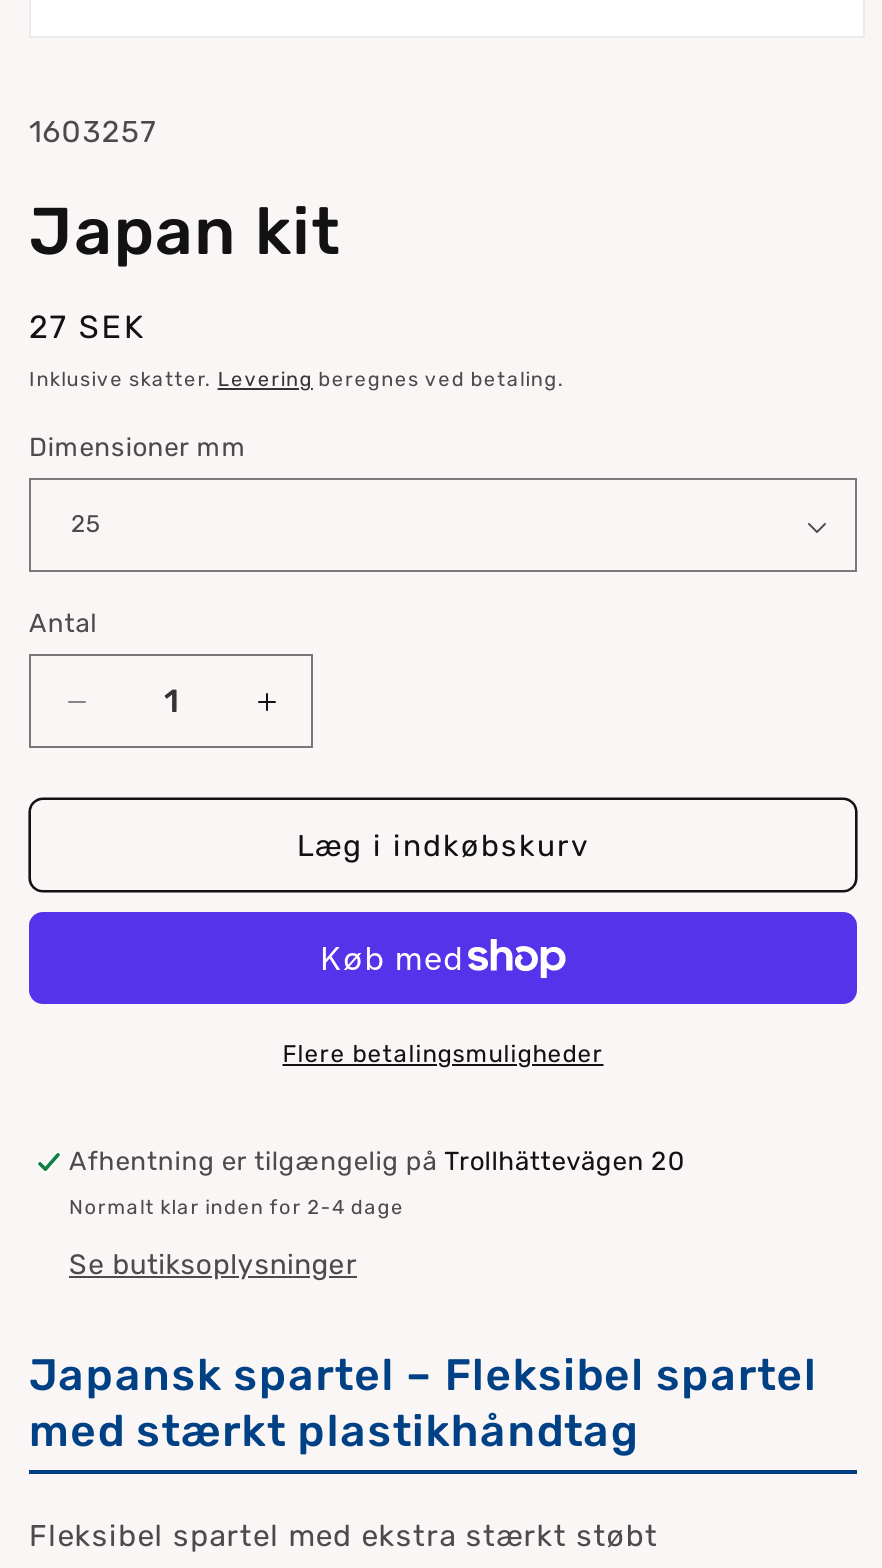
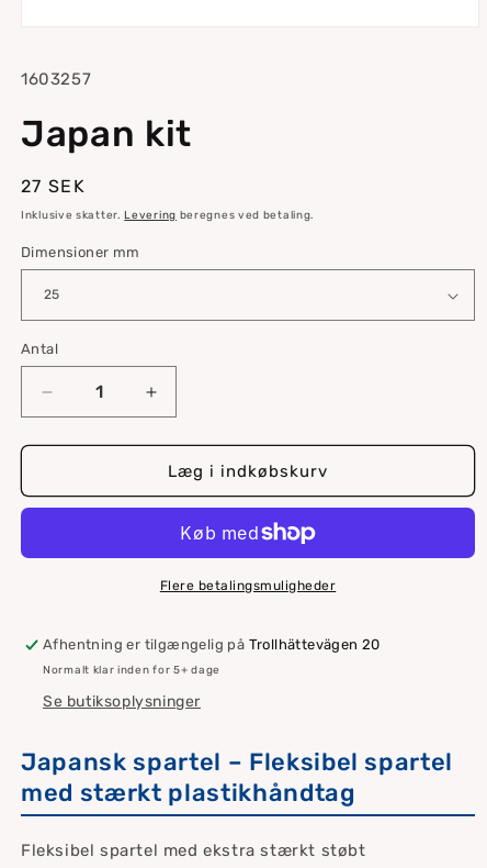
- Normalt klar inden for 2-4 dage
+ Normalt klar inden for 5+ dage
